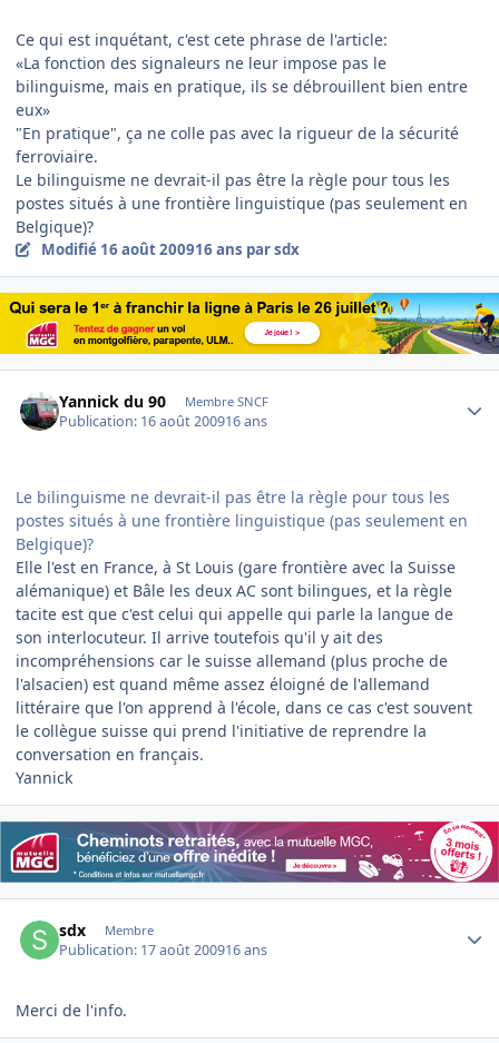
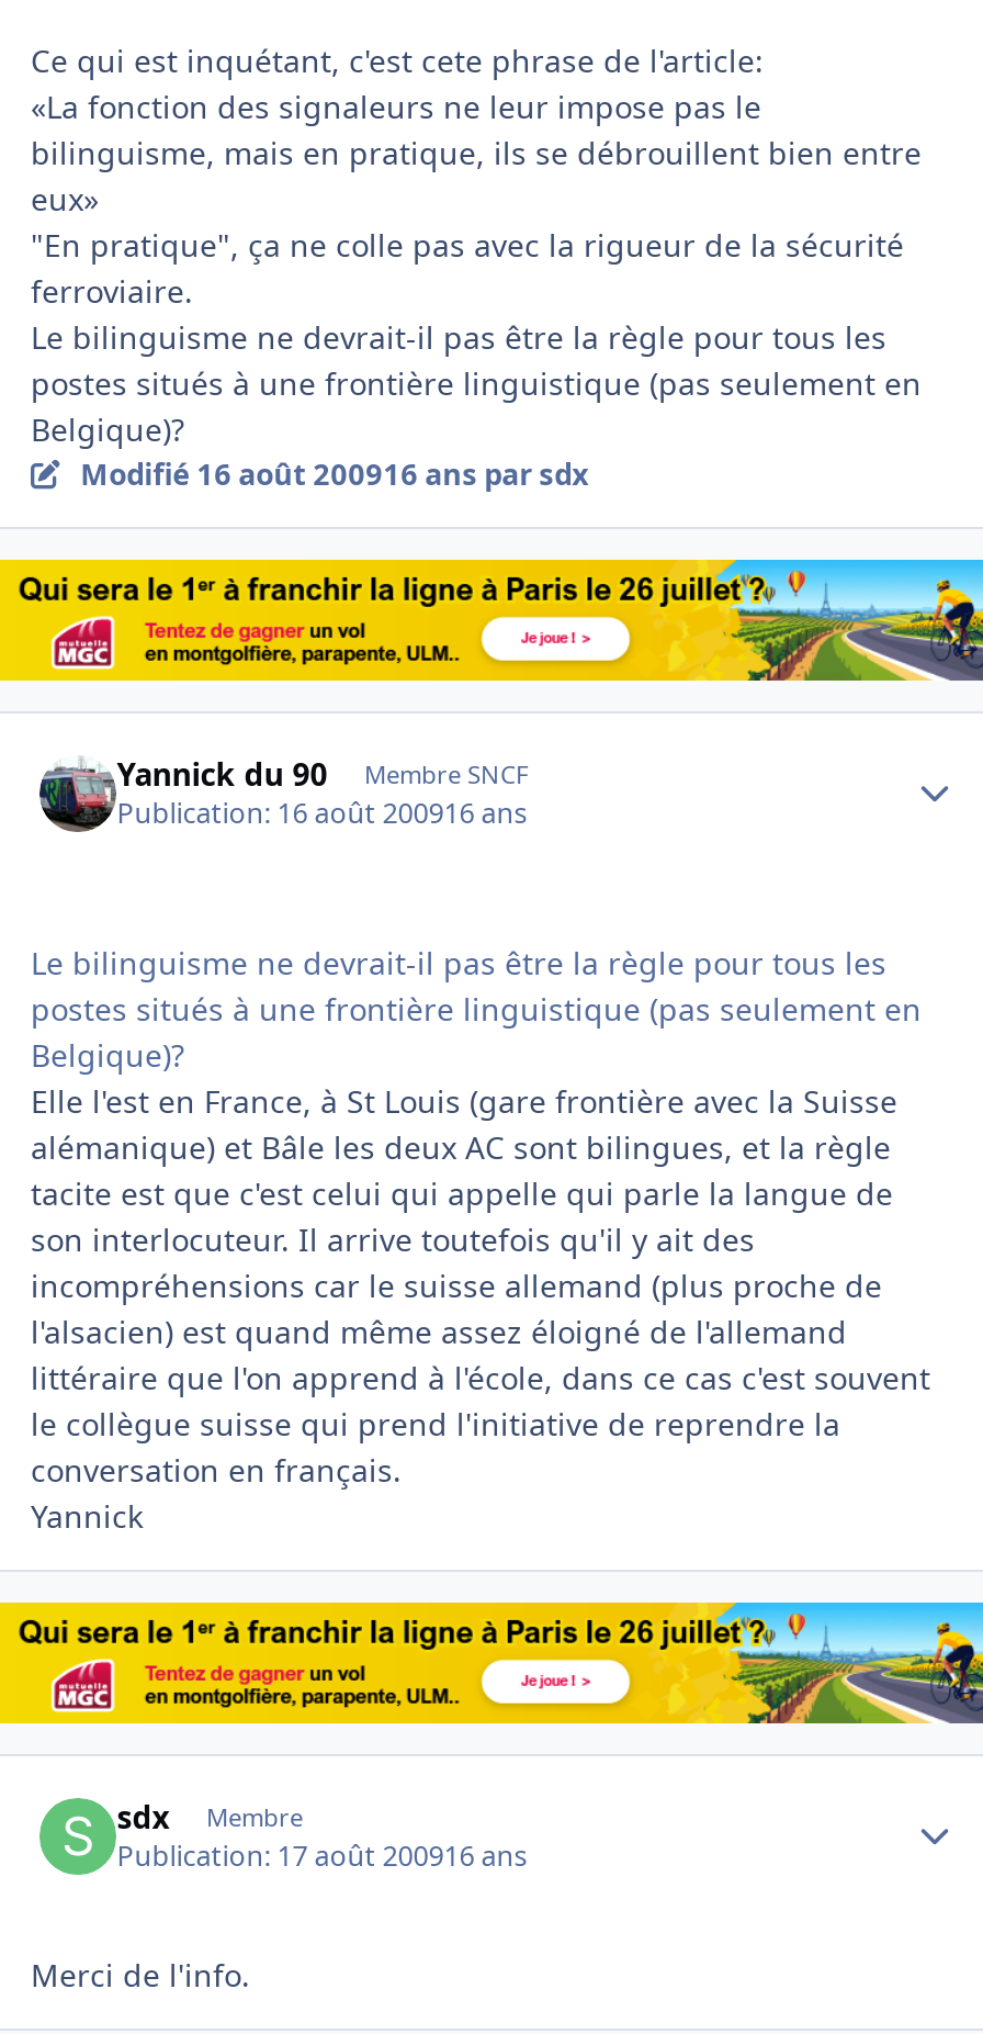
- [image]
+ [image]
